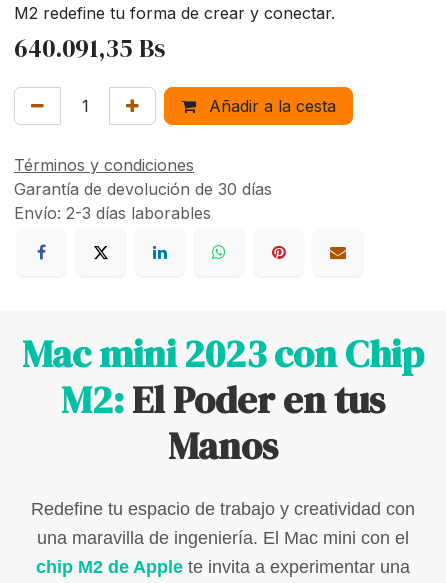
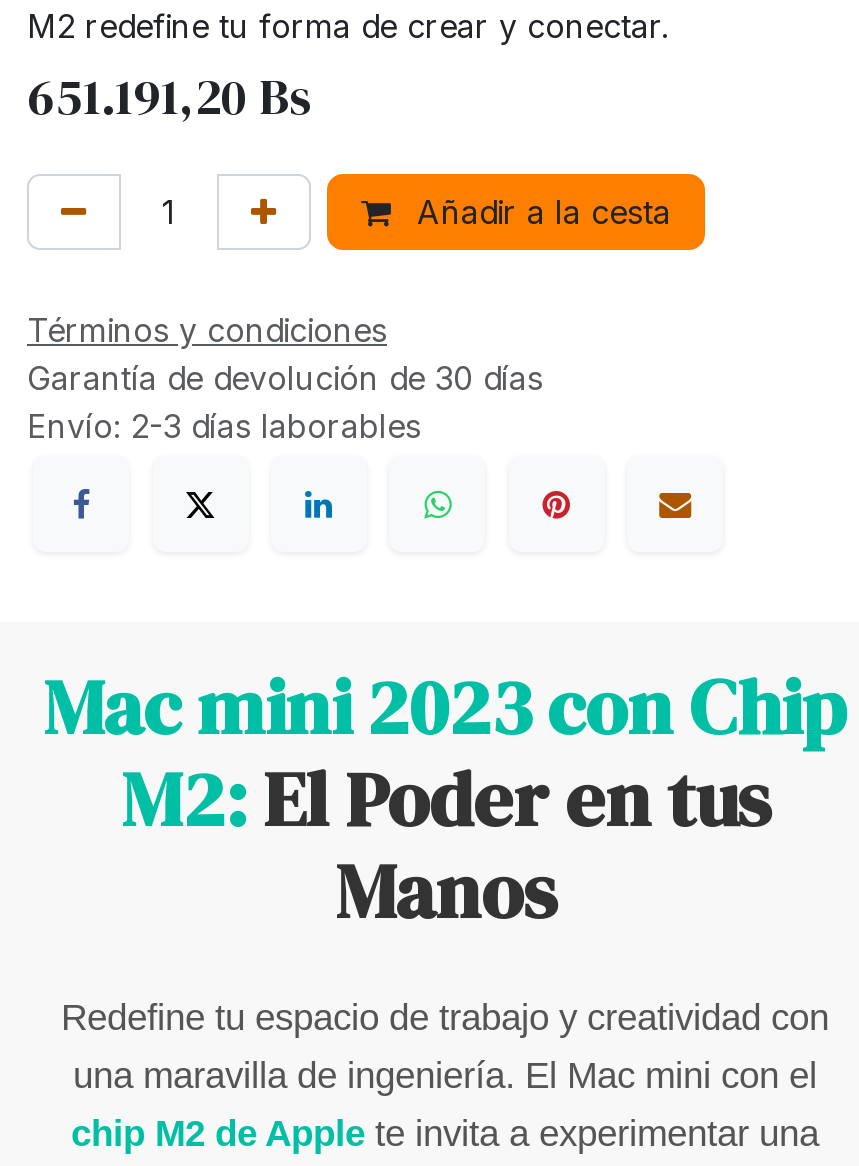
- 640.091,35 Bs
+ 651.191,20 Bs
